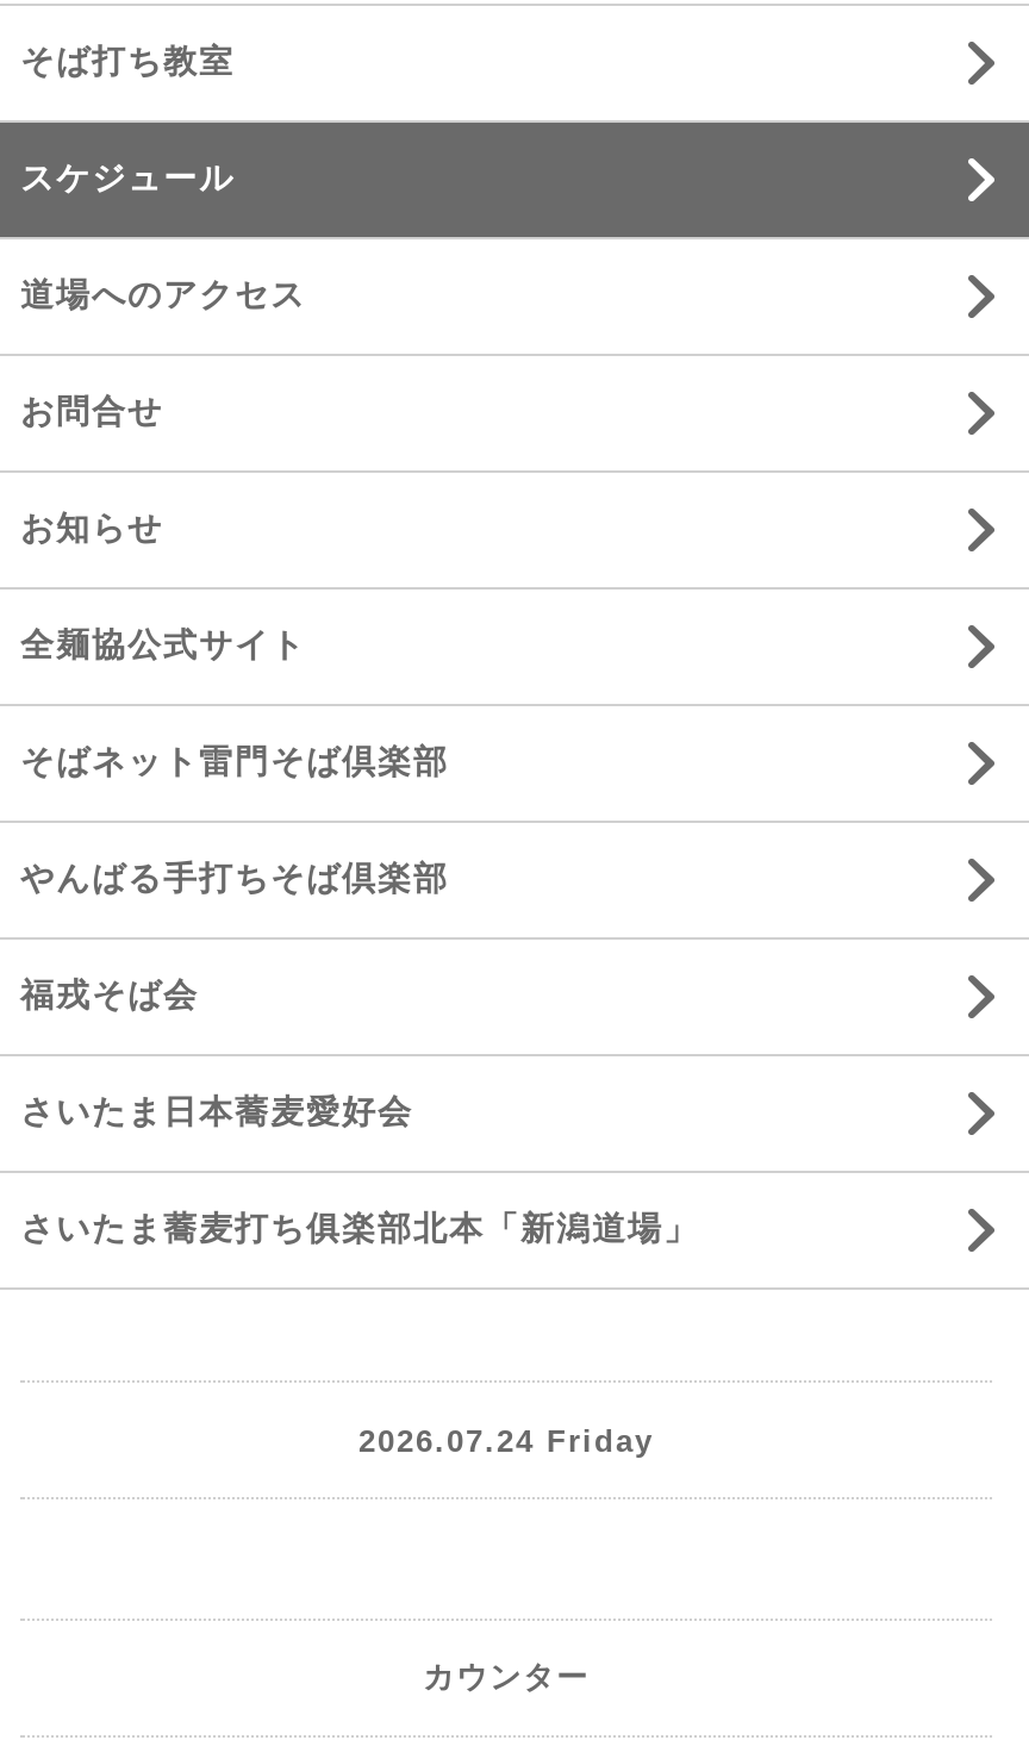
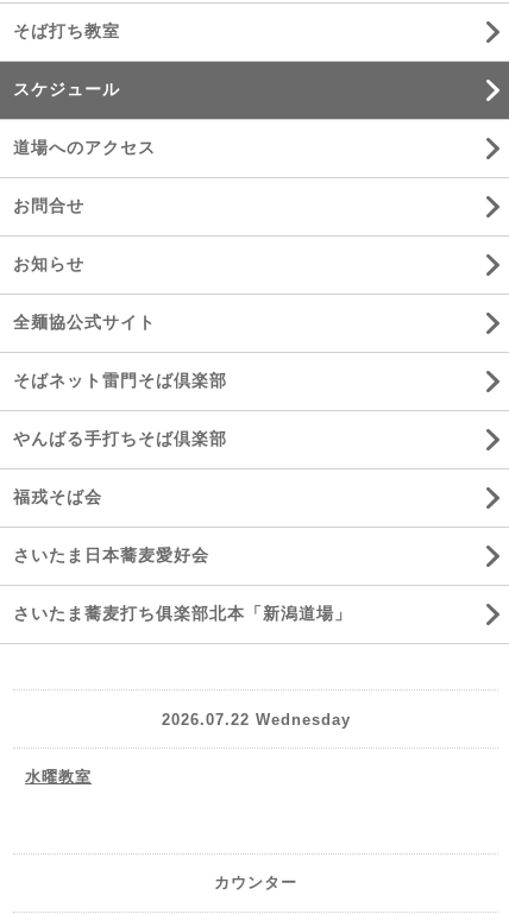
- 2026.07.24 Friday
+ 2026.07.22 Wednesday
+ 水曜教室
